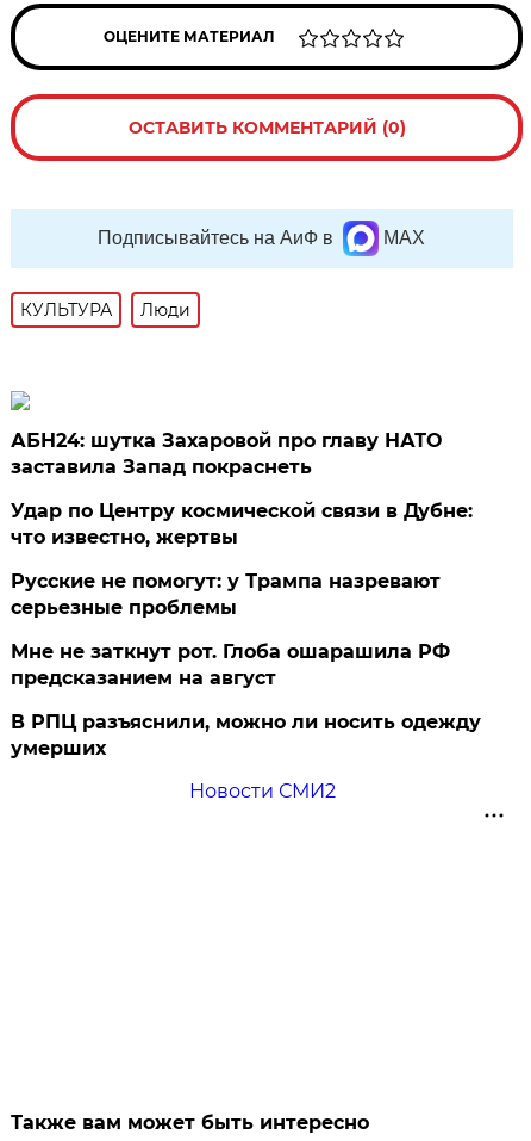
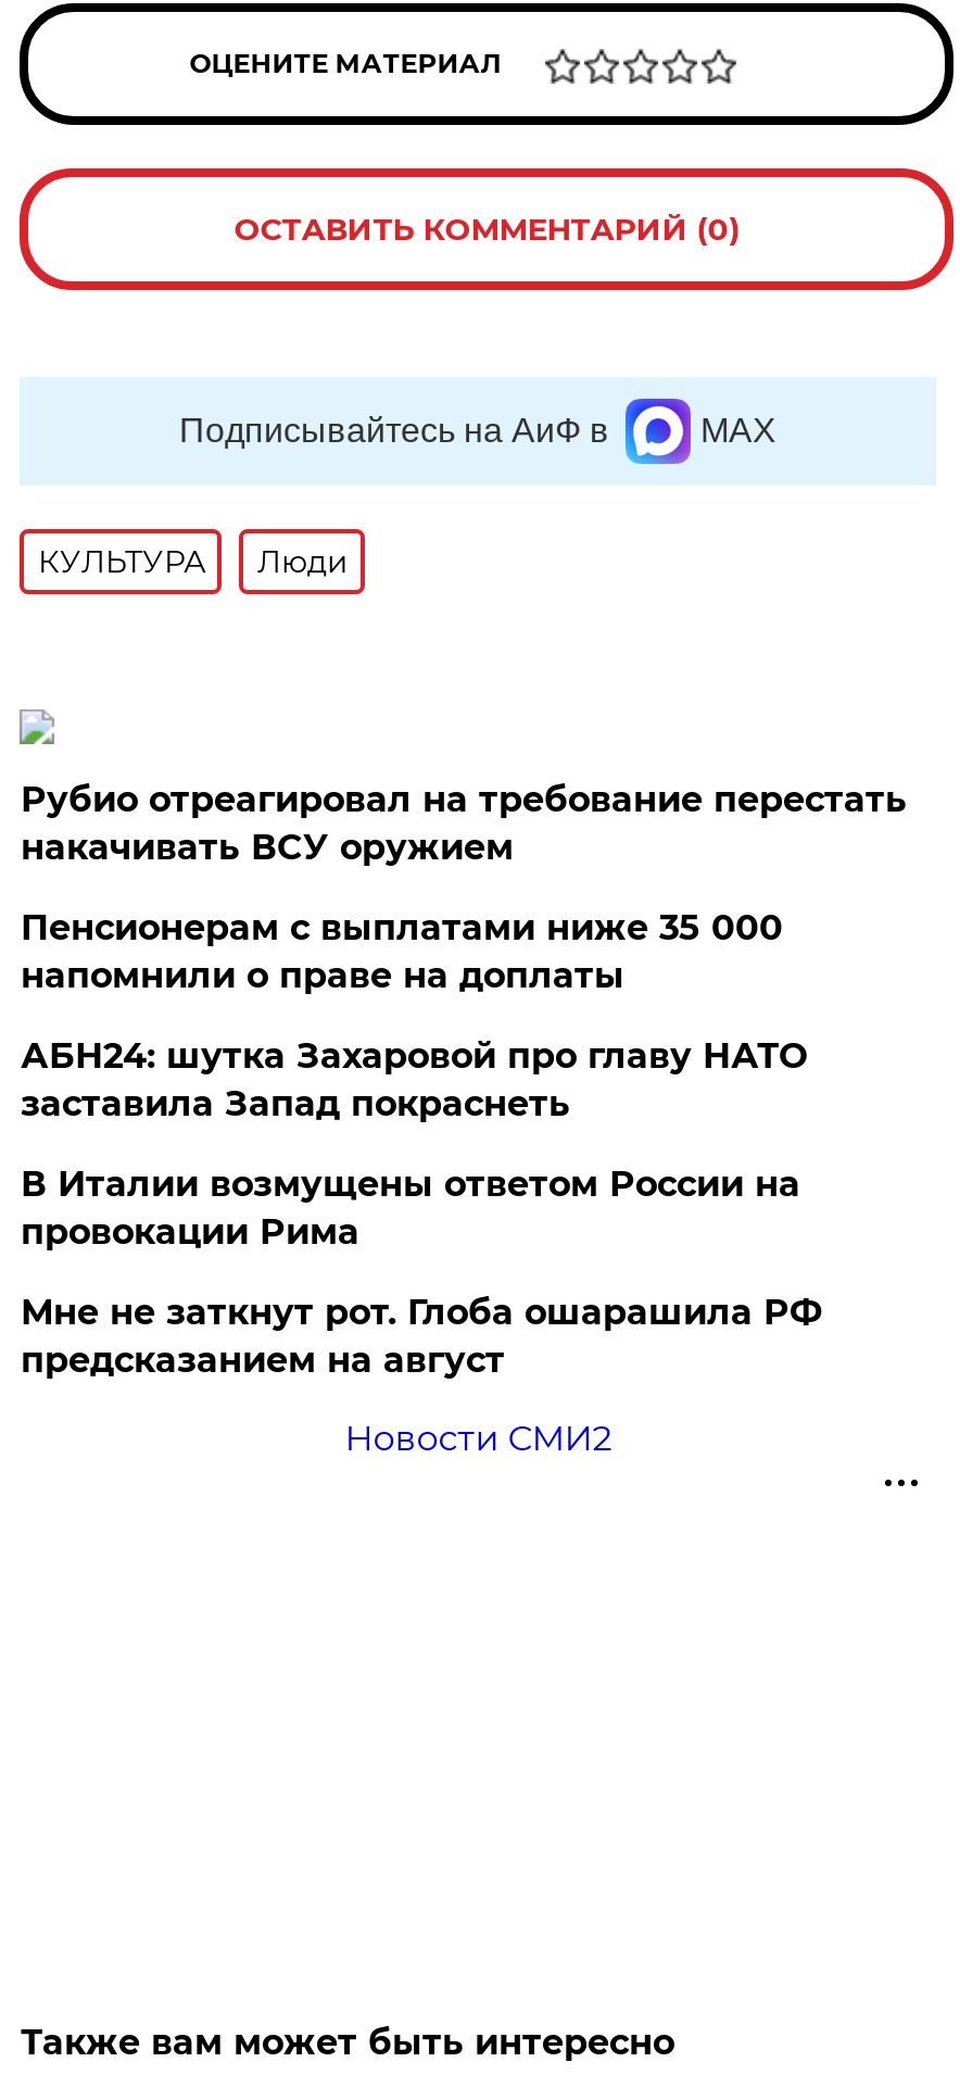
+ Рубио отреагировал на требование перестать
+ накачивать ВСУ оружием
+ Пенсионерам с выплатами ниже 35 000
+ напомнили о праве на доплаты

moved down: АБН24: шутка Захаровой про главу НАТО | заставила Запад покраснеть

- Удар по Центру космической связи в Дубне:
- что известно, жертвы
- Русские не помогут: у Трампа назревают
- серьезные проблемы
+ В Италии возмущены ответом России на
+ провокации Рима

moved down: Мне не заткнут рот. Глоба ошарашила РФ | предсказанием на август

- В РПЦ разъяснили, можно ли носить одежду
- умерших
